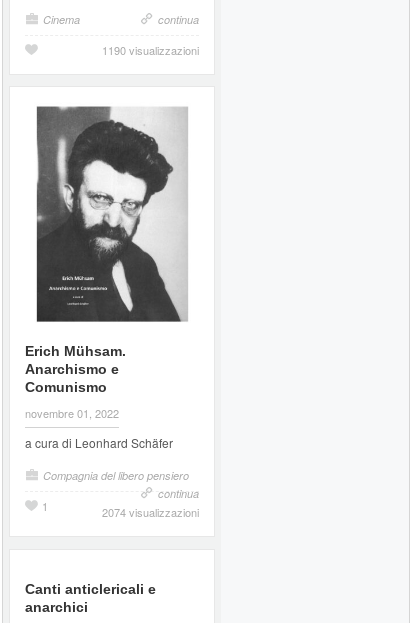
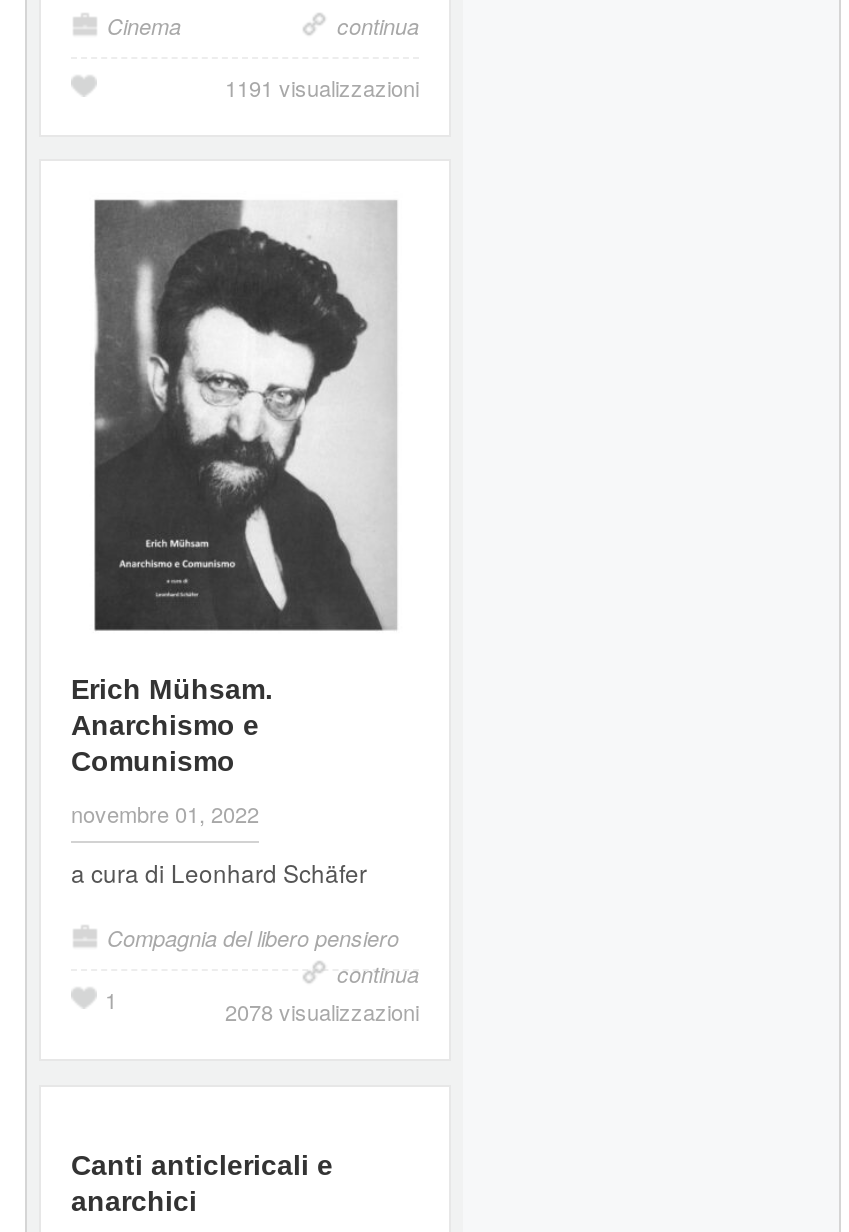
- 1190 visualizzazioni
+ 1191 visualizzazioni

- 2074 visualizzazioni
+ 2078 visualizzazioni
